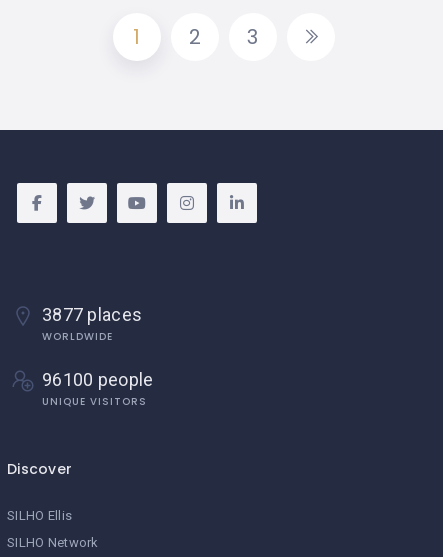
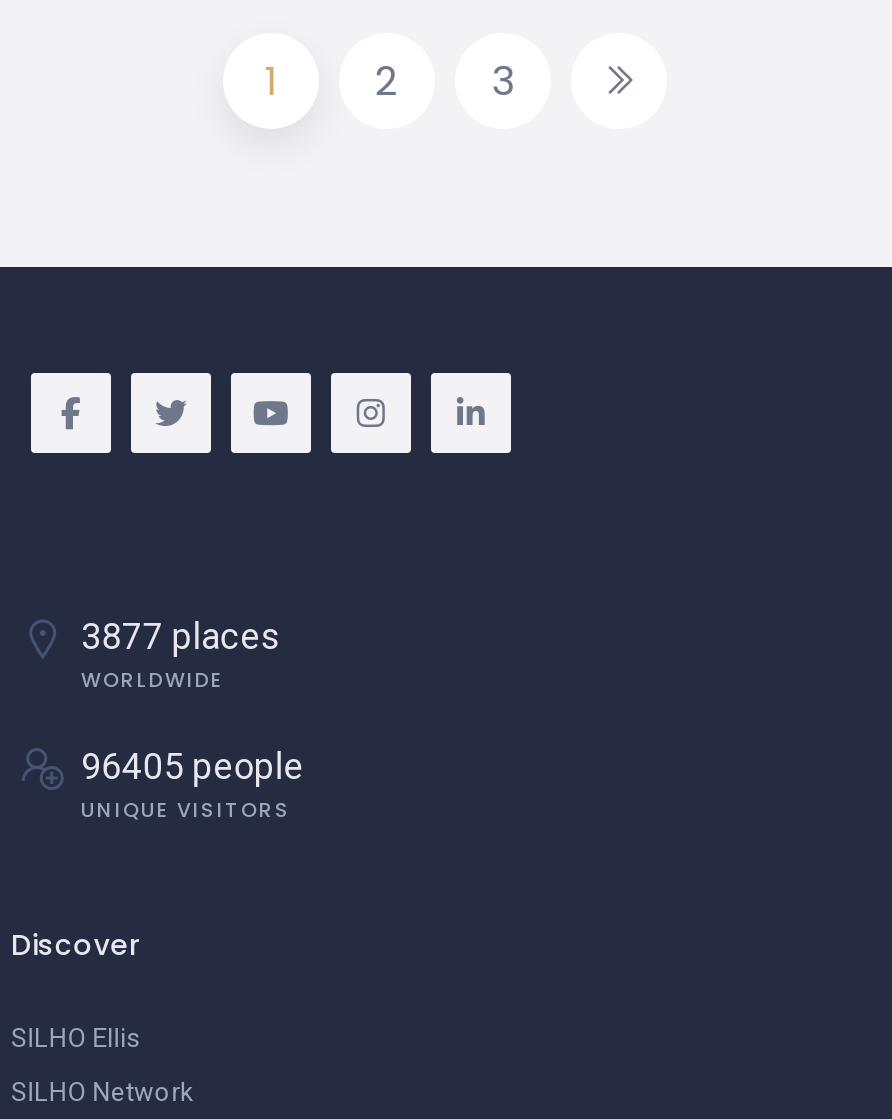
- 96100 people
+ 96405 people
